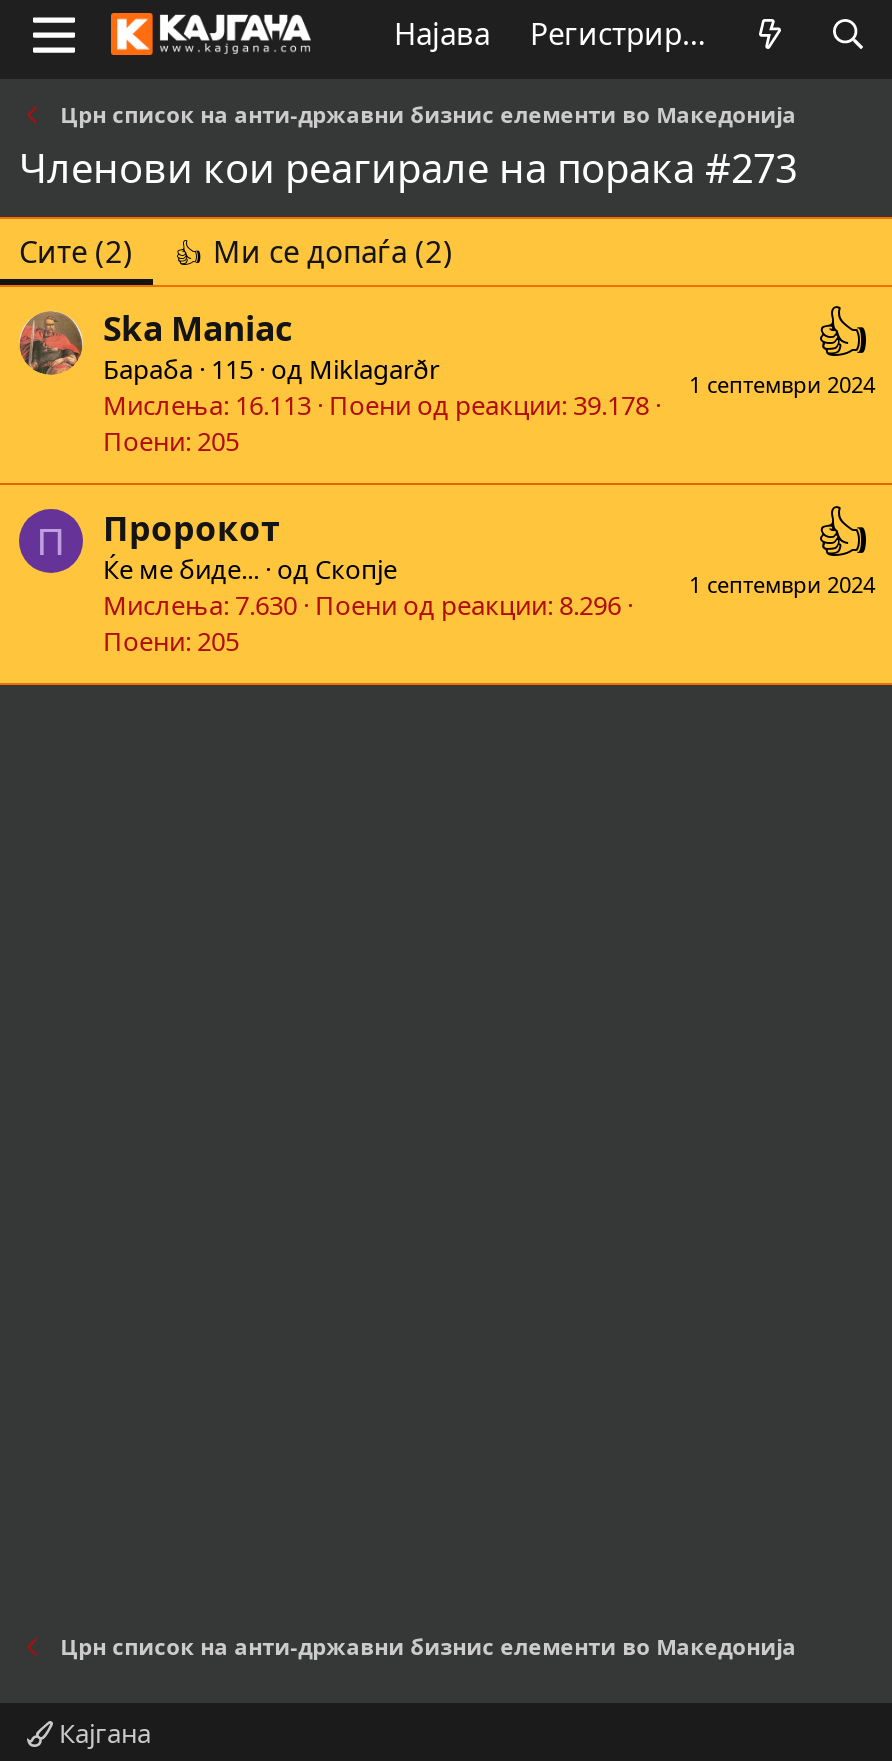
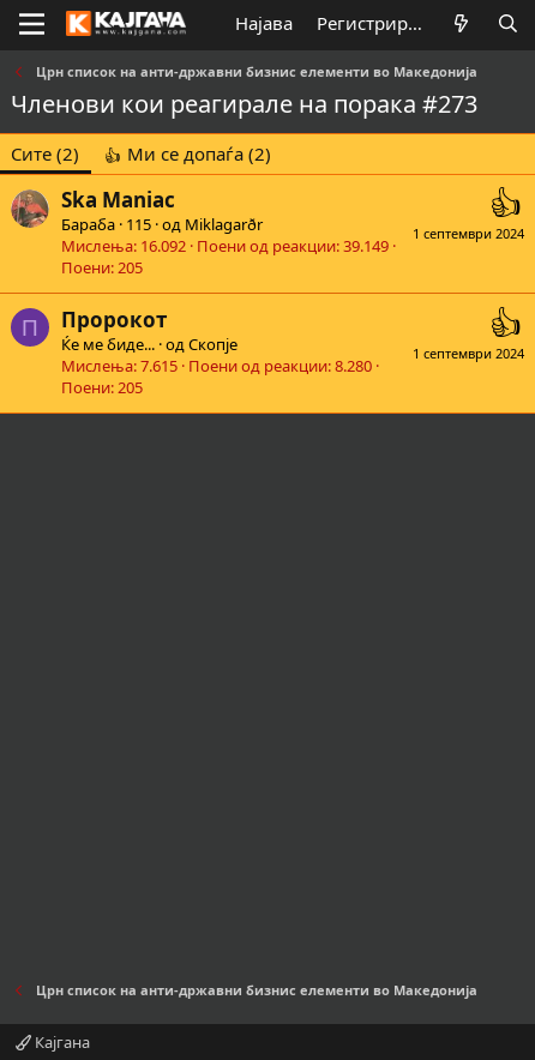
- Мислења 16.113 Поени од реакции 39.178
+ Мислења 16.092 Поени од реакции 39.149

- Мислења 7.630 Поени од реакции 8.296
+ Мислења 7.615 Поени од реакции 8.280
